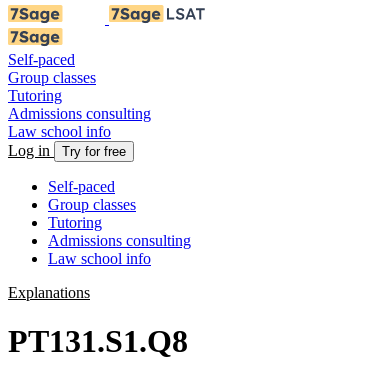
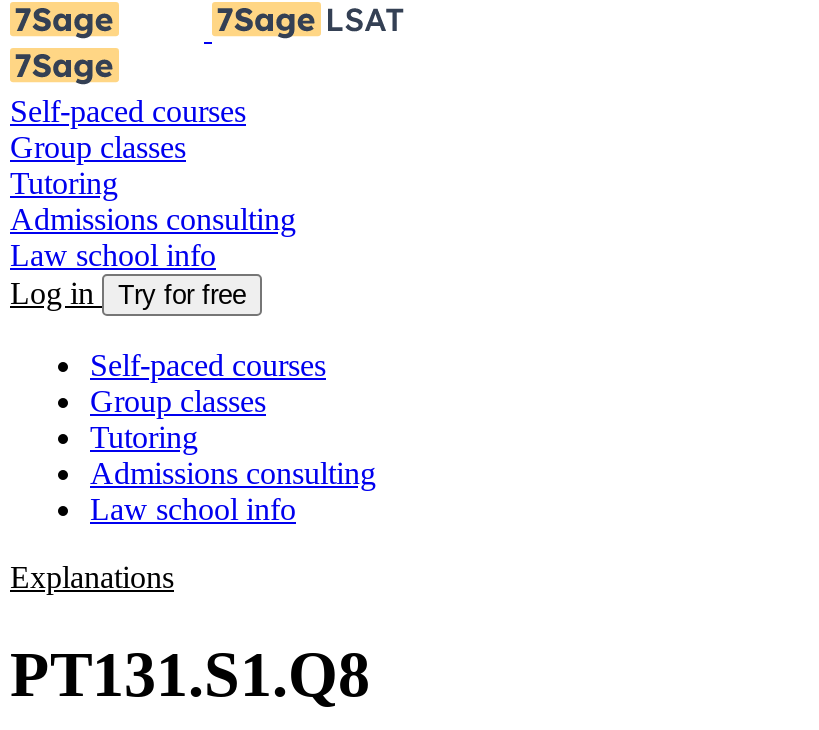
- Self-paced
+ Self-paced courses

- Self-paced
+ Self-paced courses
